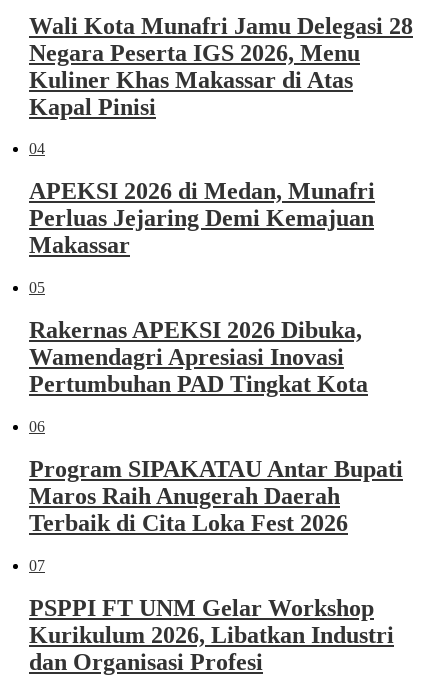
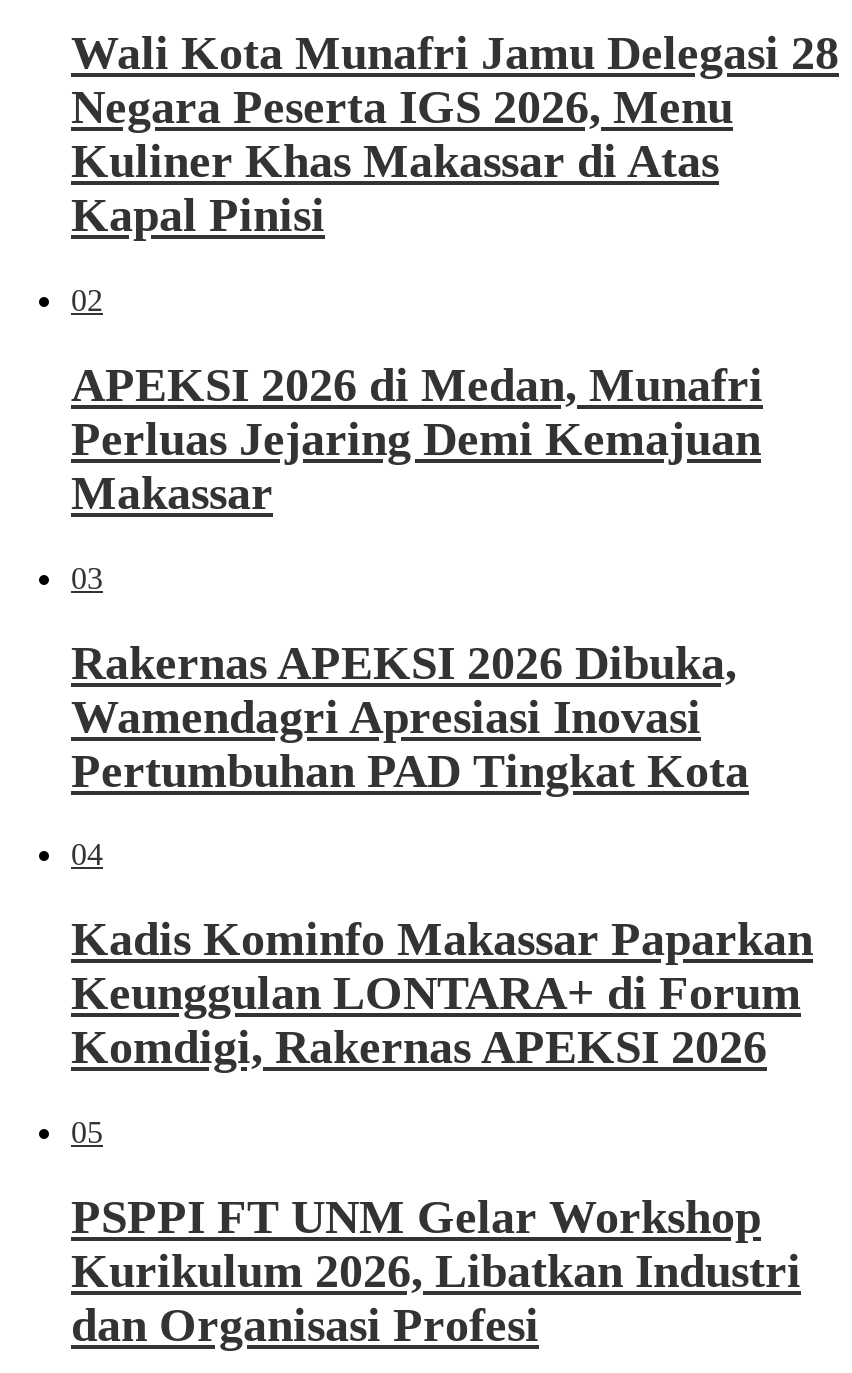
- 04
+ 02

- 05
+ 03

- 06
+ 04

- Program SIPAKATAU Antar Bupati
- Maros Raih Anugerah Daerah
- Terbaik di Cita Loka Fest 2026
+ Kadis Kominfo Makassar Paparkan
+ Keunggulan LONTARA+ di Forum
+ Komdigi, Rakernas APEKSI 2026

- 07
+ 05
